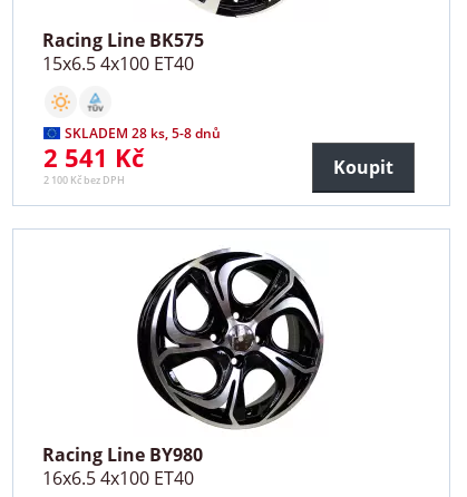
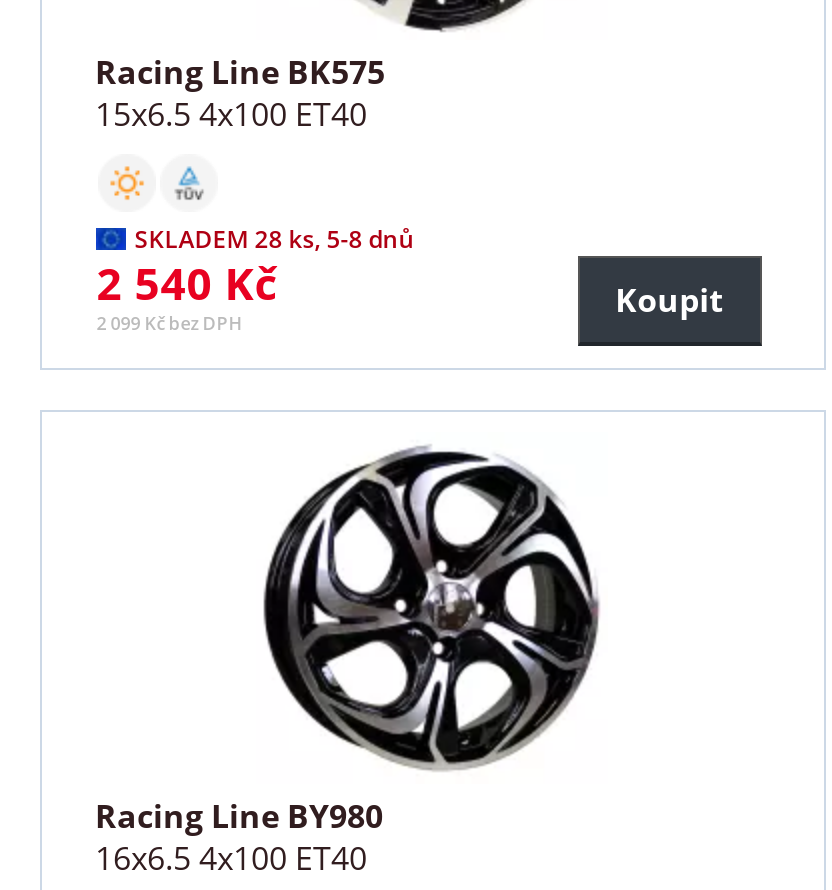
- 2 541 Kč
+ 2 540 Kč

- 2 100 Kč bez DPH
+ 2 099 Kč bez DPH
